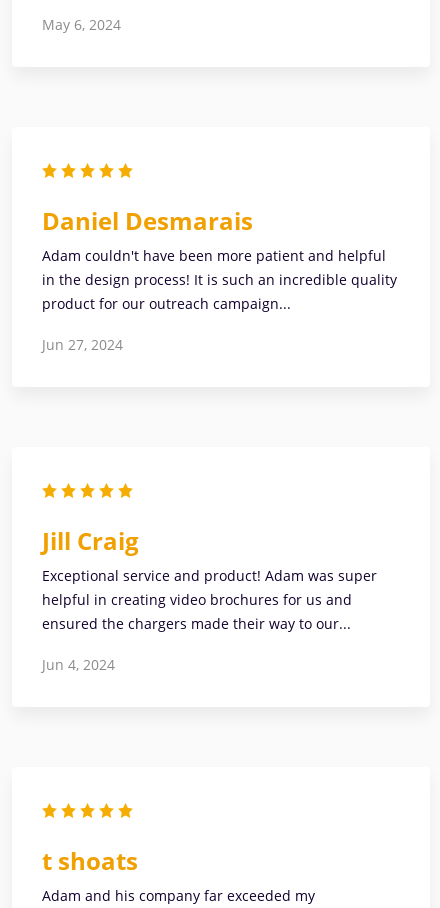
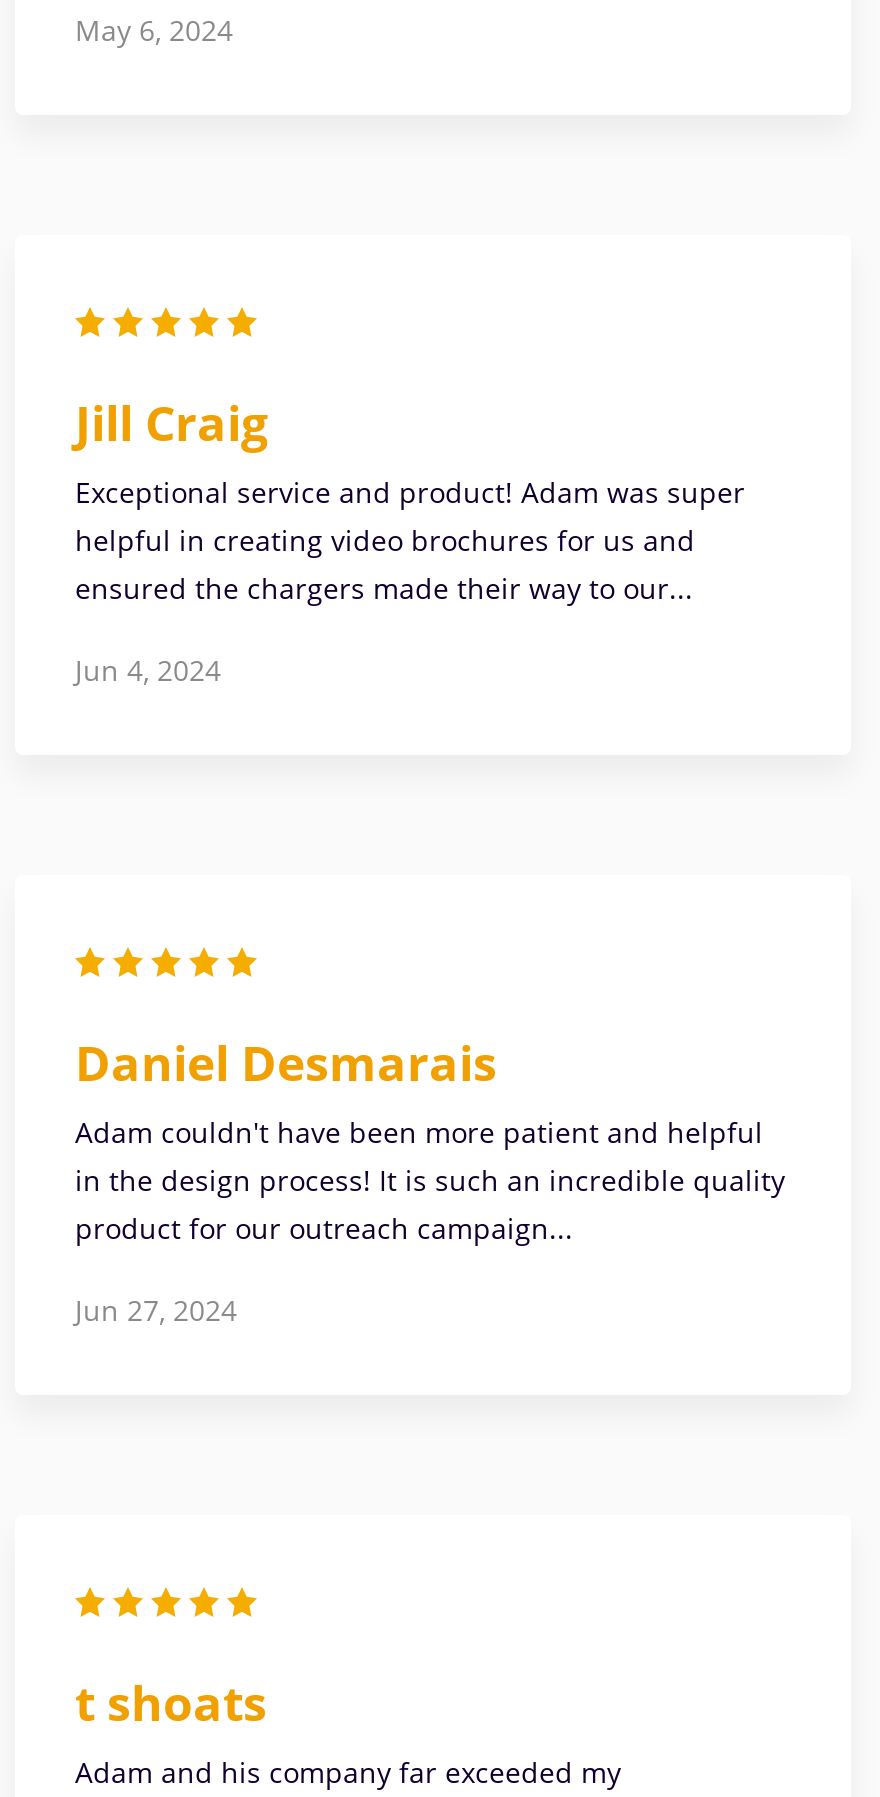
moved down: Daniel Desmarais | Adam couldn't have been more patient and helpful | in the design process! It is such an incredible quality | product for our outreach campaign... | Jun 27, 2024

moved up: Jill Craig | Exceptional service and product! Adam was super | helpful in creating video brochures for us and | ensured the chargers made their way to our... | Jun 4, 2024
